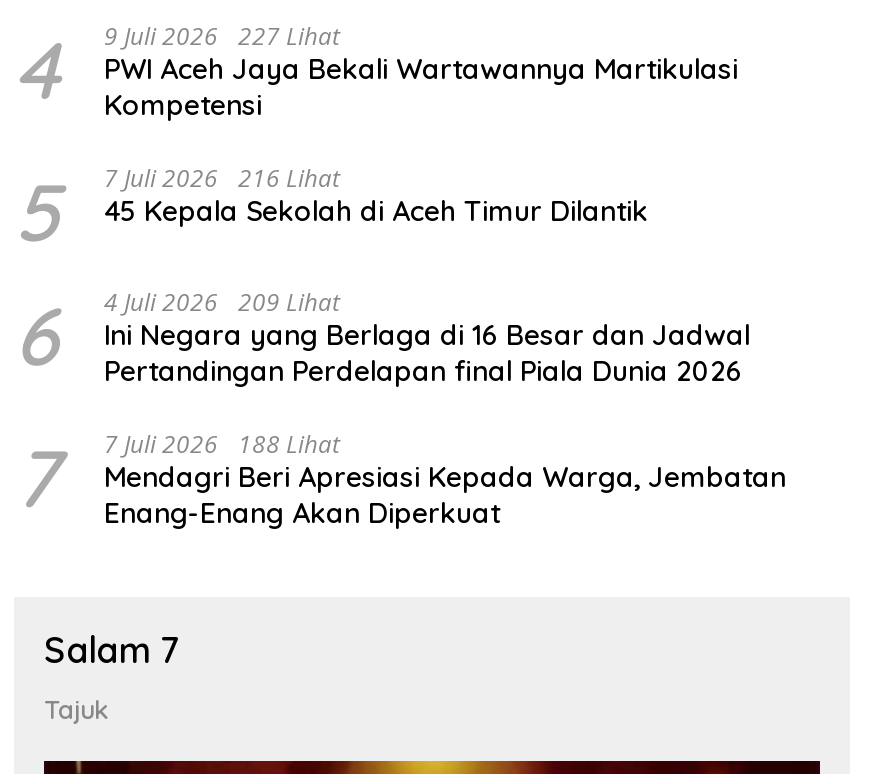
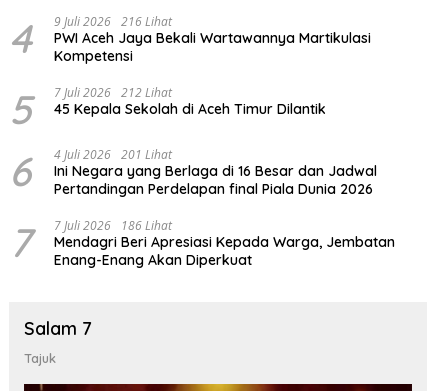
- 4 9 Juli 2026 227 Lihat PWI Aceh Jaya Bekali Wartawannya Martikulasi Kompetensi
+ 4 9 Juli 2026 216 Lihat PWI Aceh Jaya Bekali Wartawannya Martikulasi Kompetensi

- 5 7 Juli 2026 216 Lihat 45 Kepala Sekolah di Aceh Timur Dilantik
+ 5 7 Juli 2026 212 Lihat 45 Kepala Sekolah di Aceh Timur Dilantik

- 6 4 Juli 2026 209 Lihat Ini Negara yang Berlaga di 16 Besar dan Jadwal Pertandingan Perdelapan final Piala Dunia 2026
+ 6 4 Juli 2026 201 Lihat Ini Negara yang Berlaga di 16 Besar dan Jadwal Pertandingan Perdelapan final Piala Dunia 2026

- 7 7 Juli 2026 188 Lihat Mendagri Beri Apresiasi Kepada Warga, Jembatan Enang-Enang Akan Diperkuat
+ 7 7 Juli 2026 186 Lihat Mendagri Beri Apresiasi Kepada Warga, Jembatan Enang-Enang Akan Diperkuat
